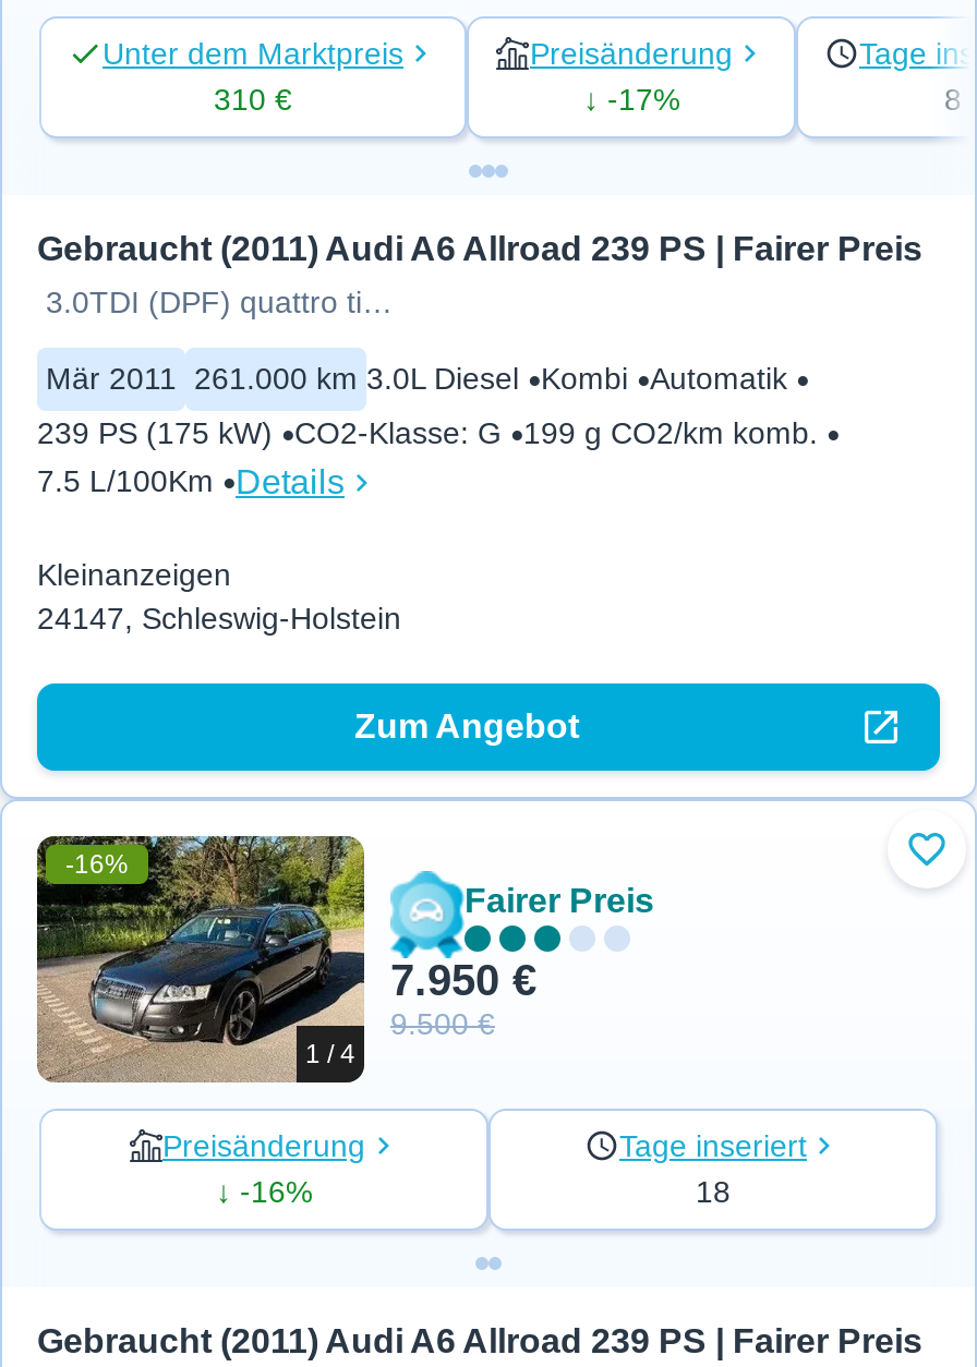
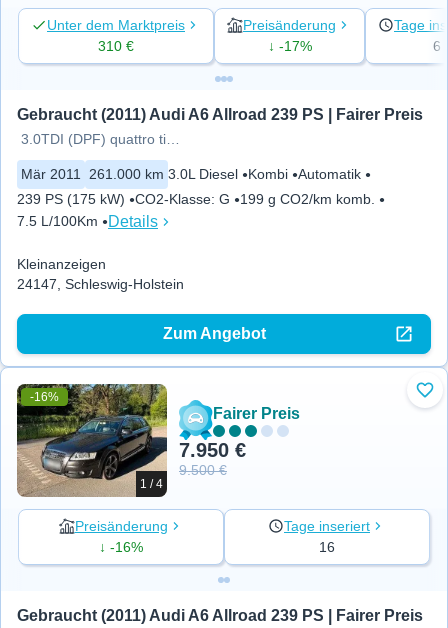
- 8
+ 6

- 18
+ 16
